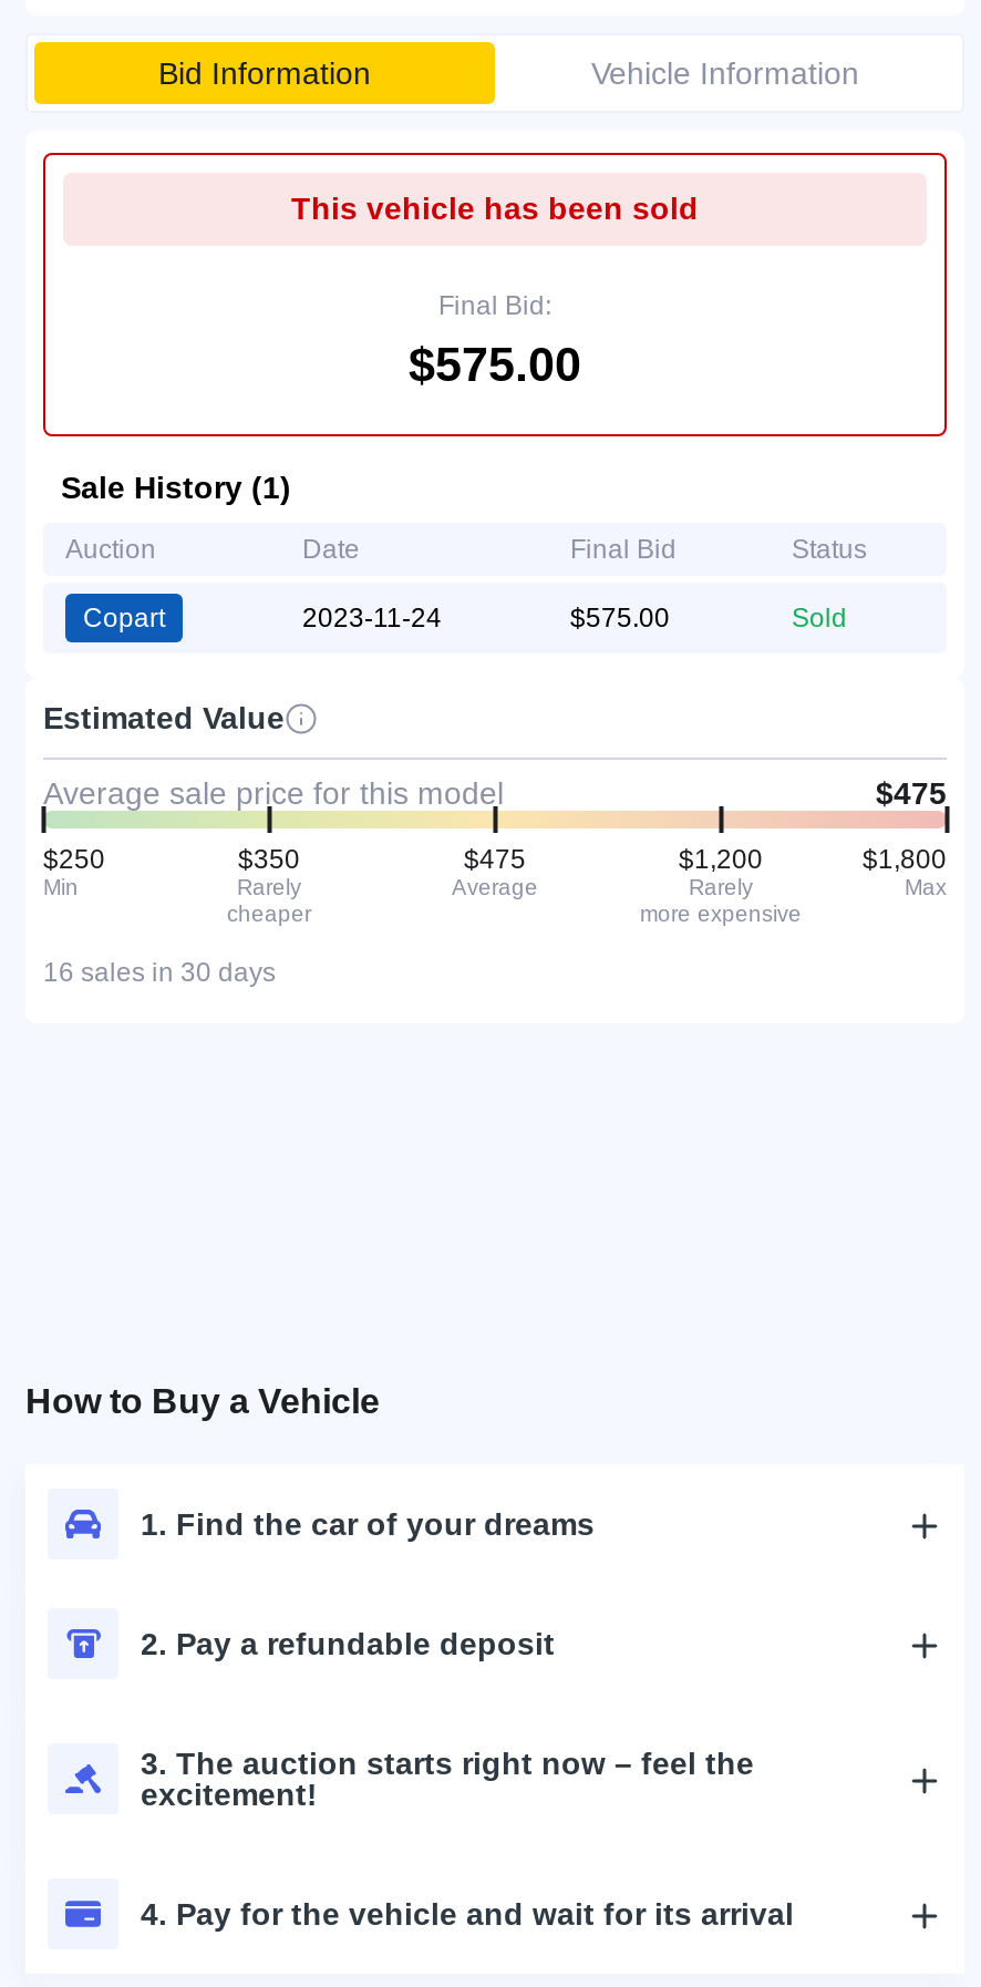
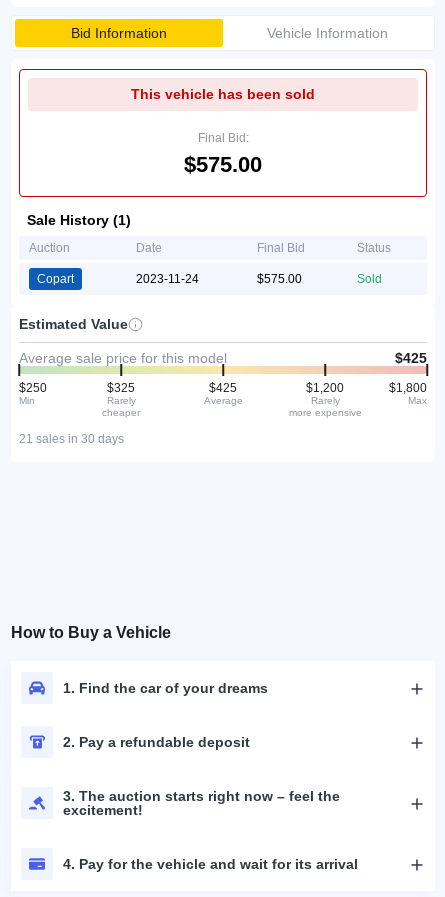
- $475
+ $425

- $350
+ $325

- $475
+ $425

- 16 sales in 30 days
+ 21 sales in 30 days
